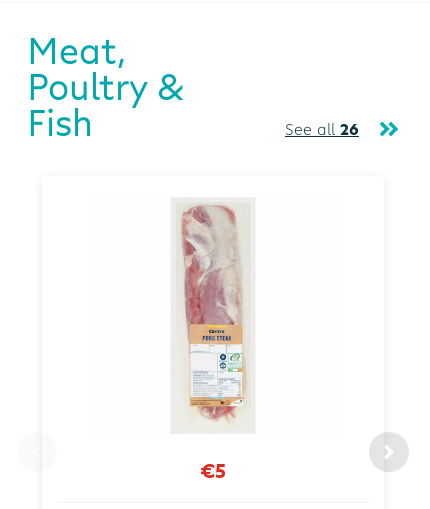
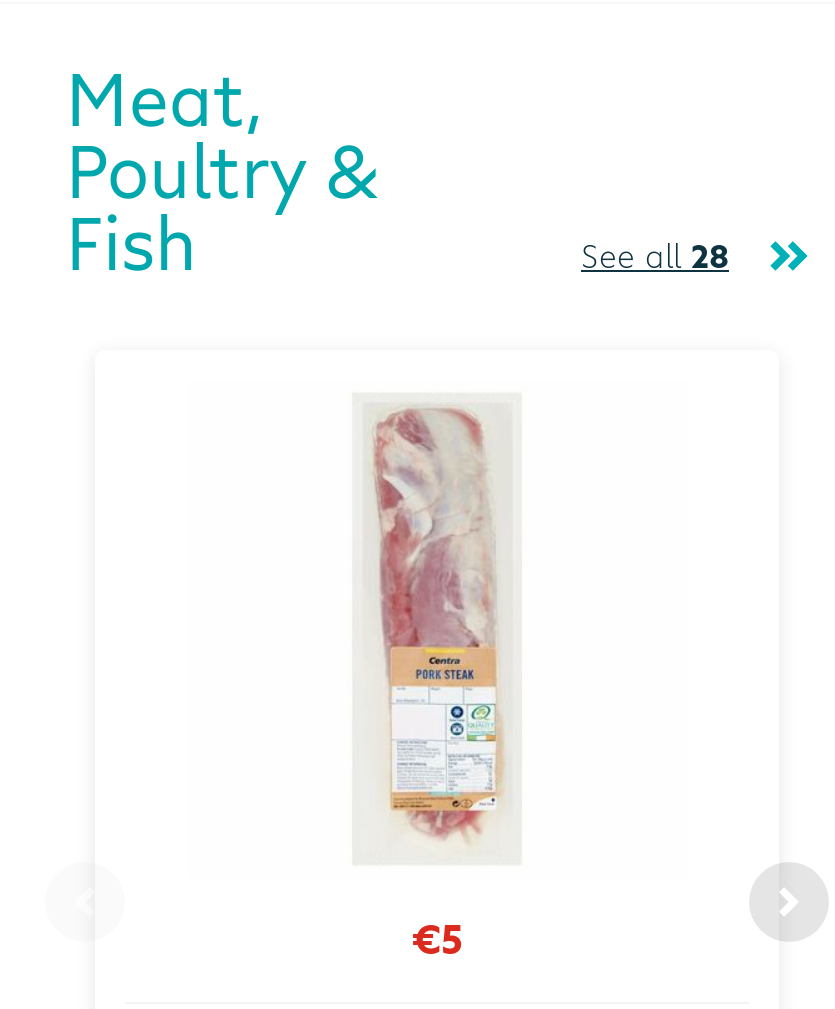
- See all 26
+ See all 28
